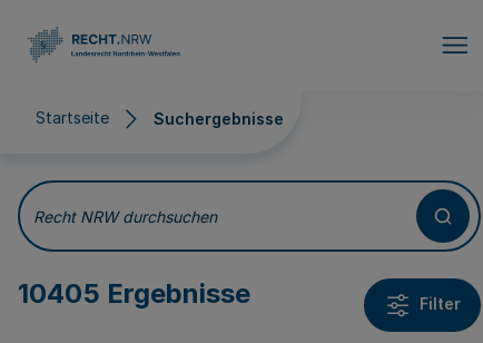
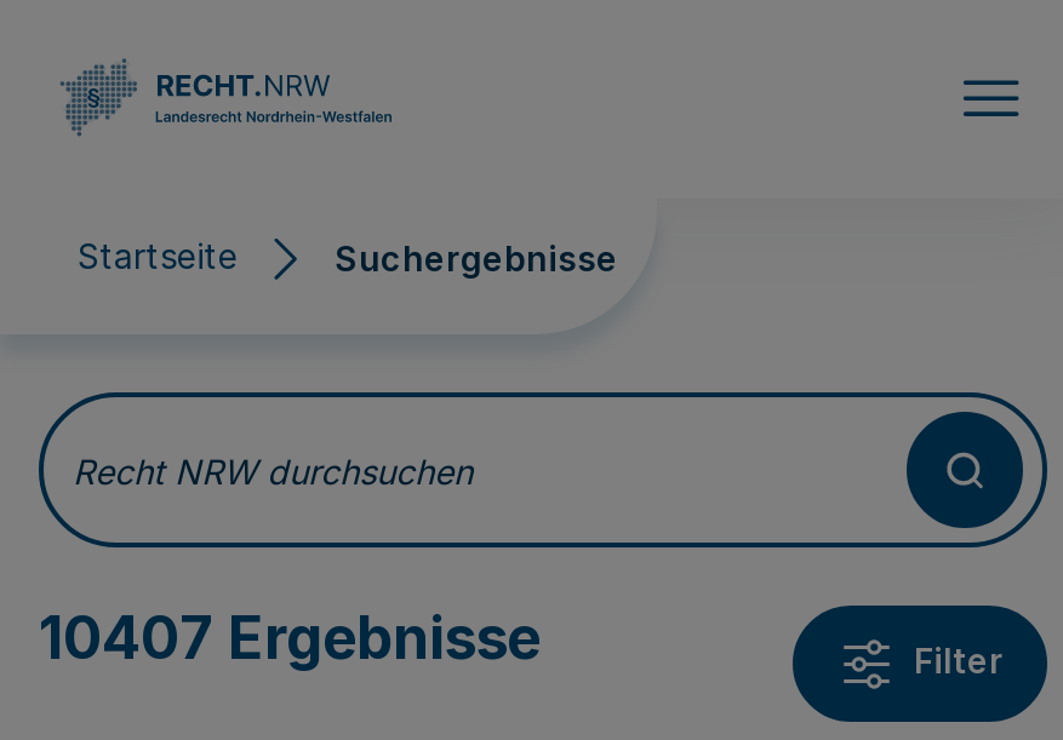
- 10405 Ergebnisse
+ 10407 Ergebnisse
